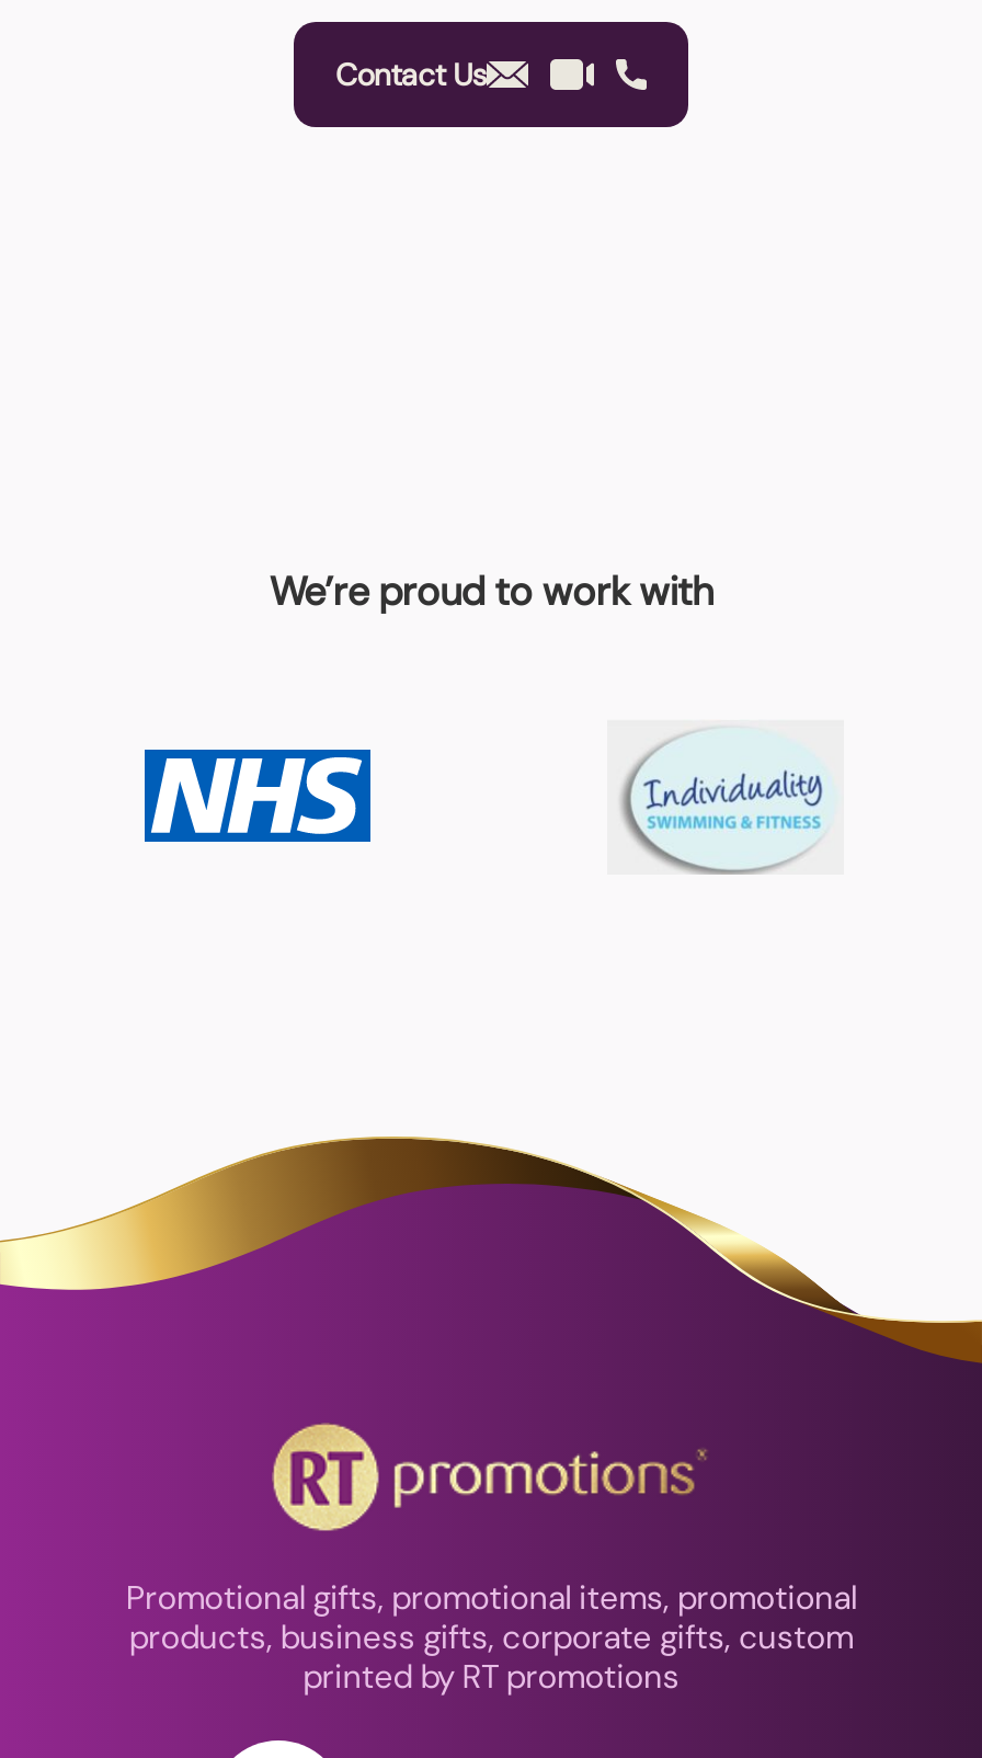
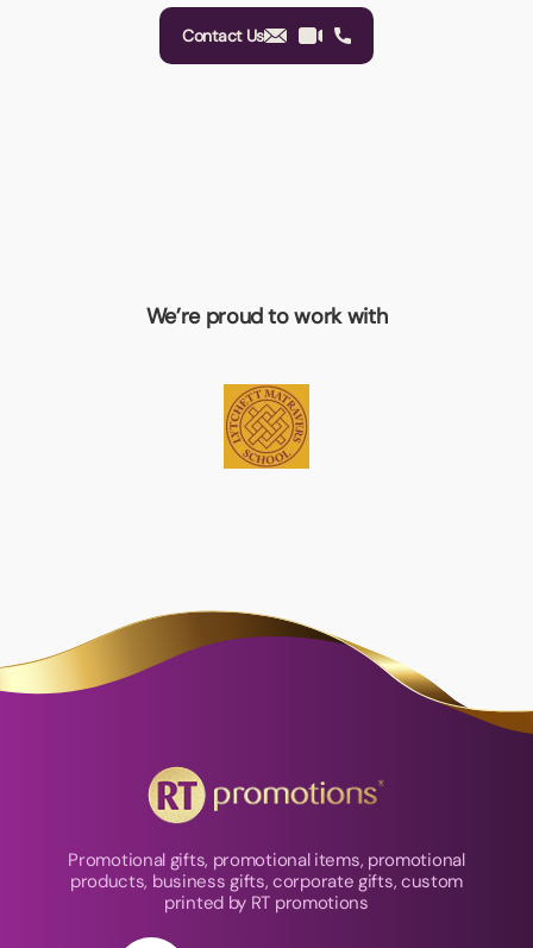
+ [image]

- [image]

- [image]
